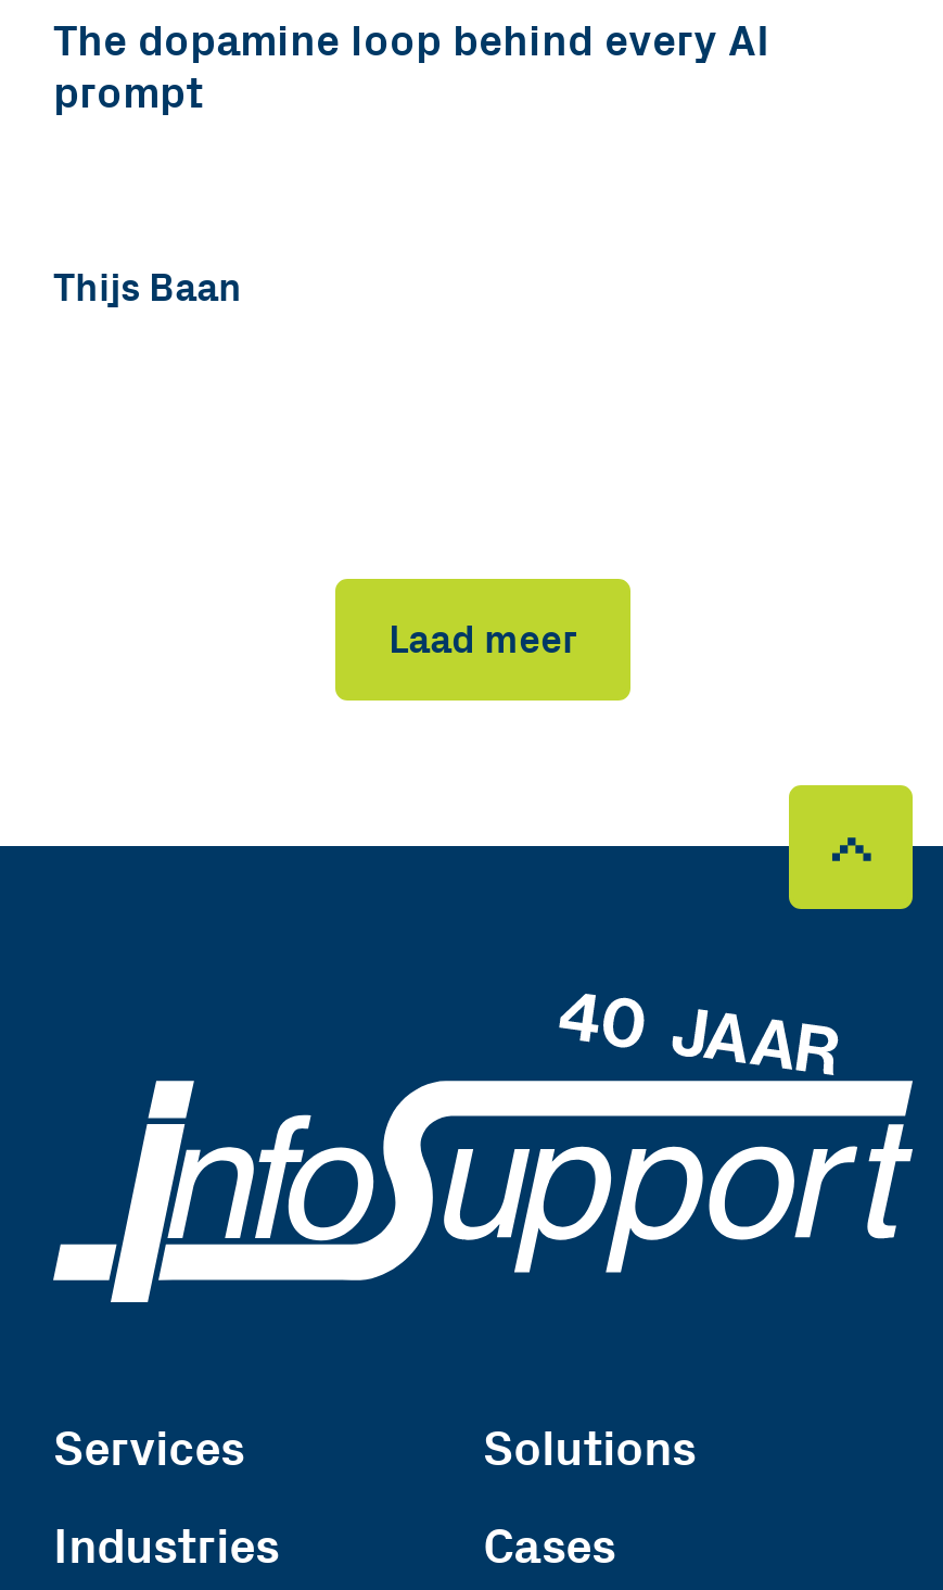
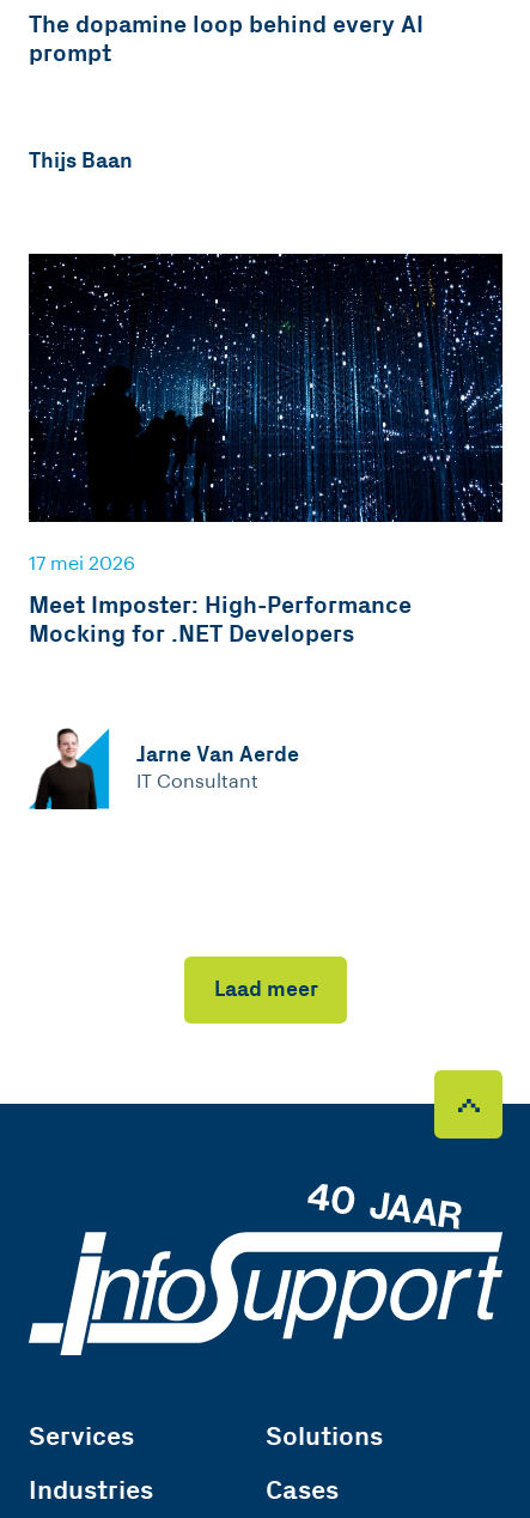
+ [image]
+ 17 mei 2026
+ Meet Imposter: High-Performance
+ Mocking for .NET Developers

+ [image]
+ Jarne Van Aerde
+ IT Consultant
